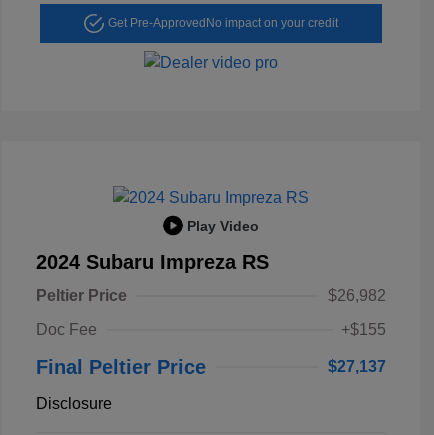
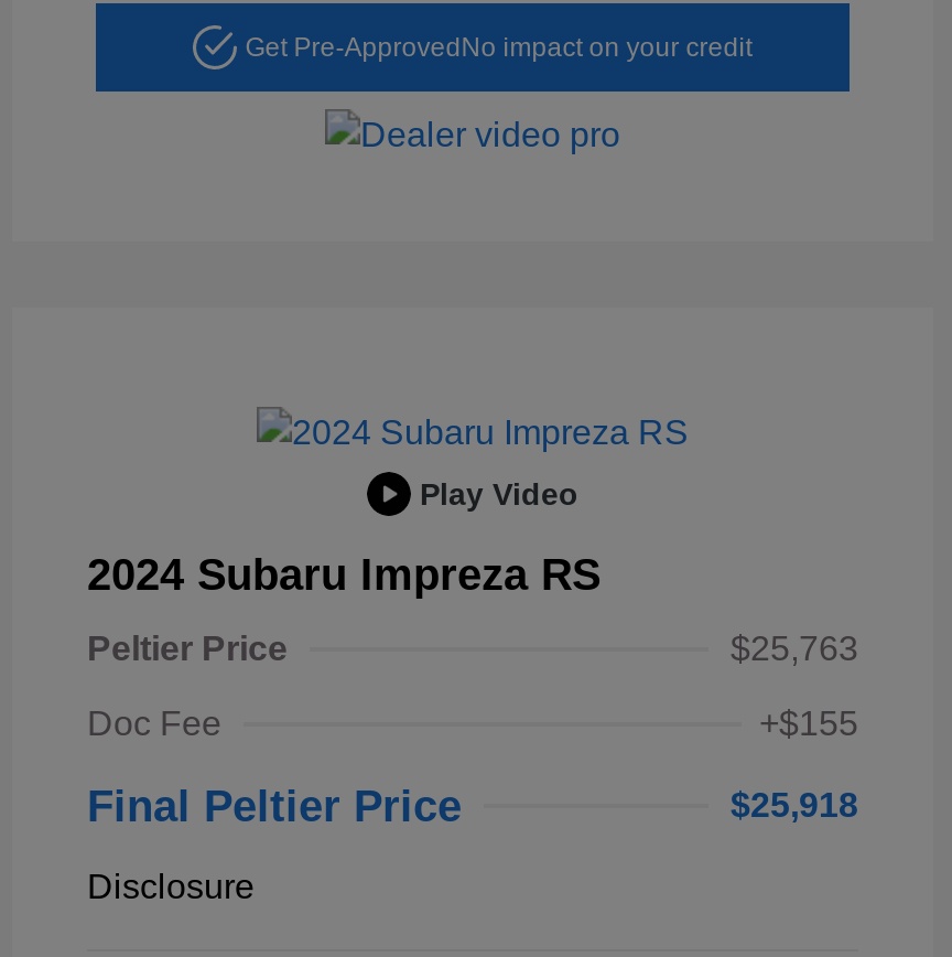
- $26,982
+ $25,763

- $27,137
+ $25,918
